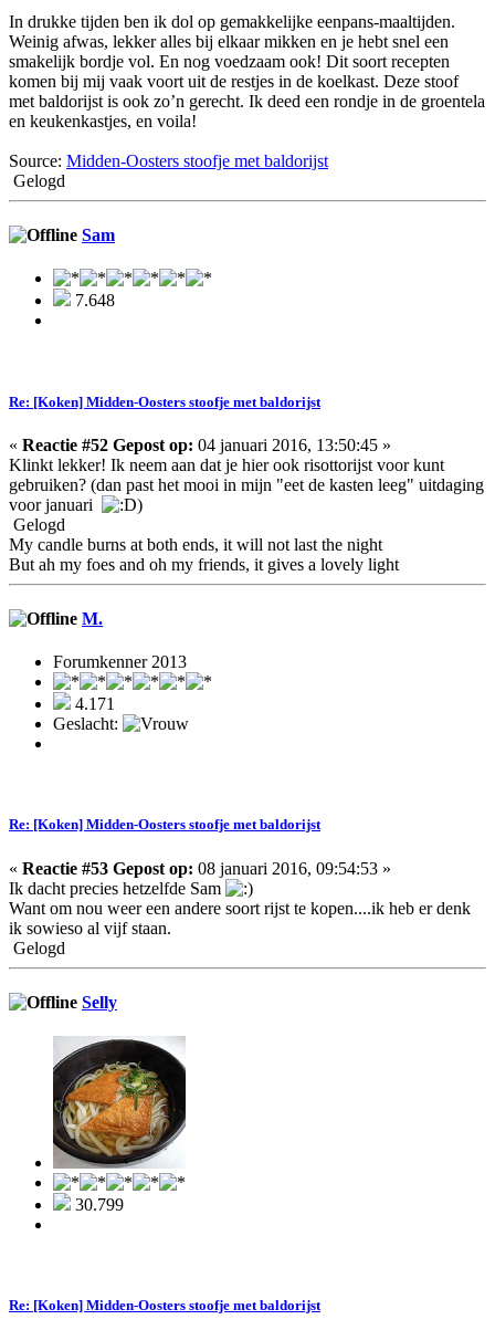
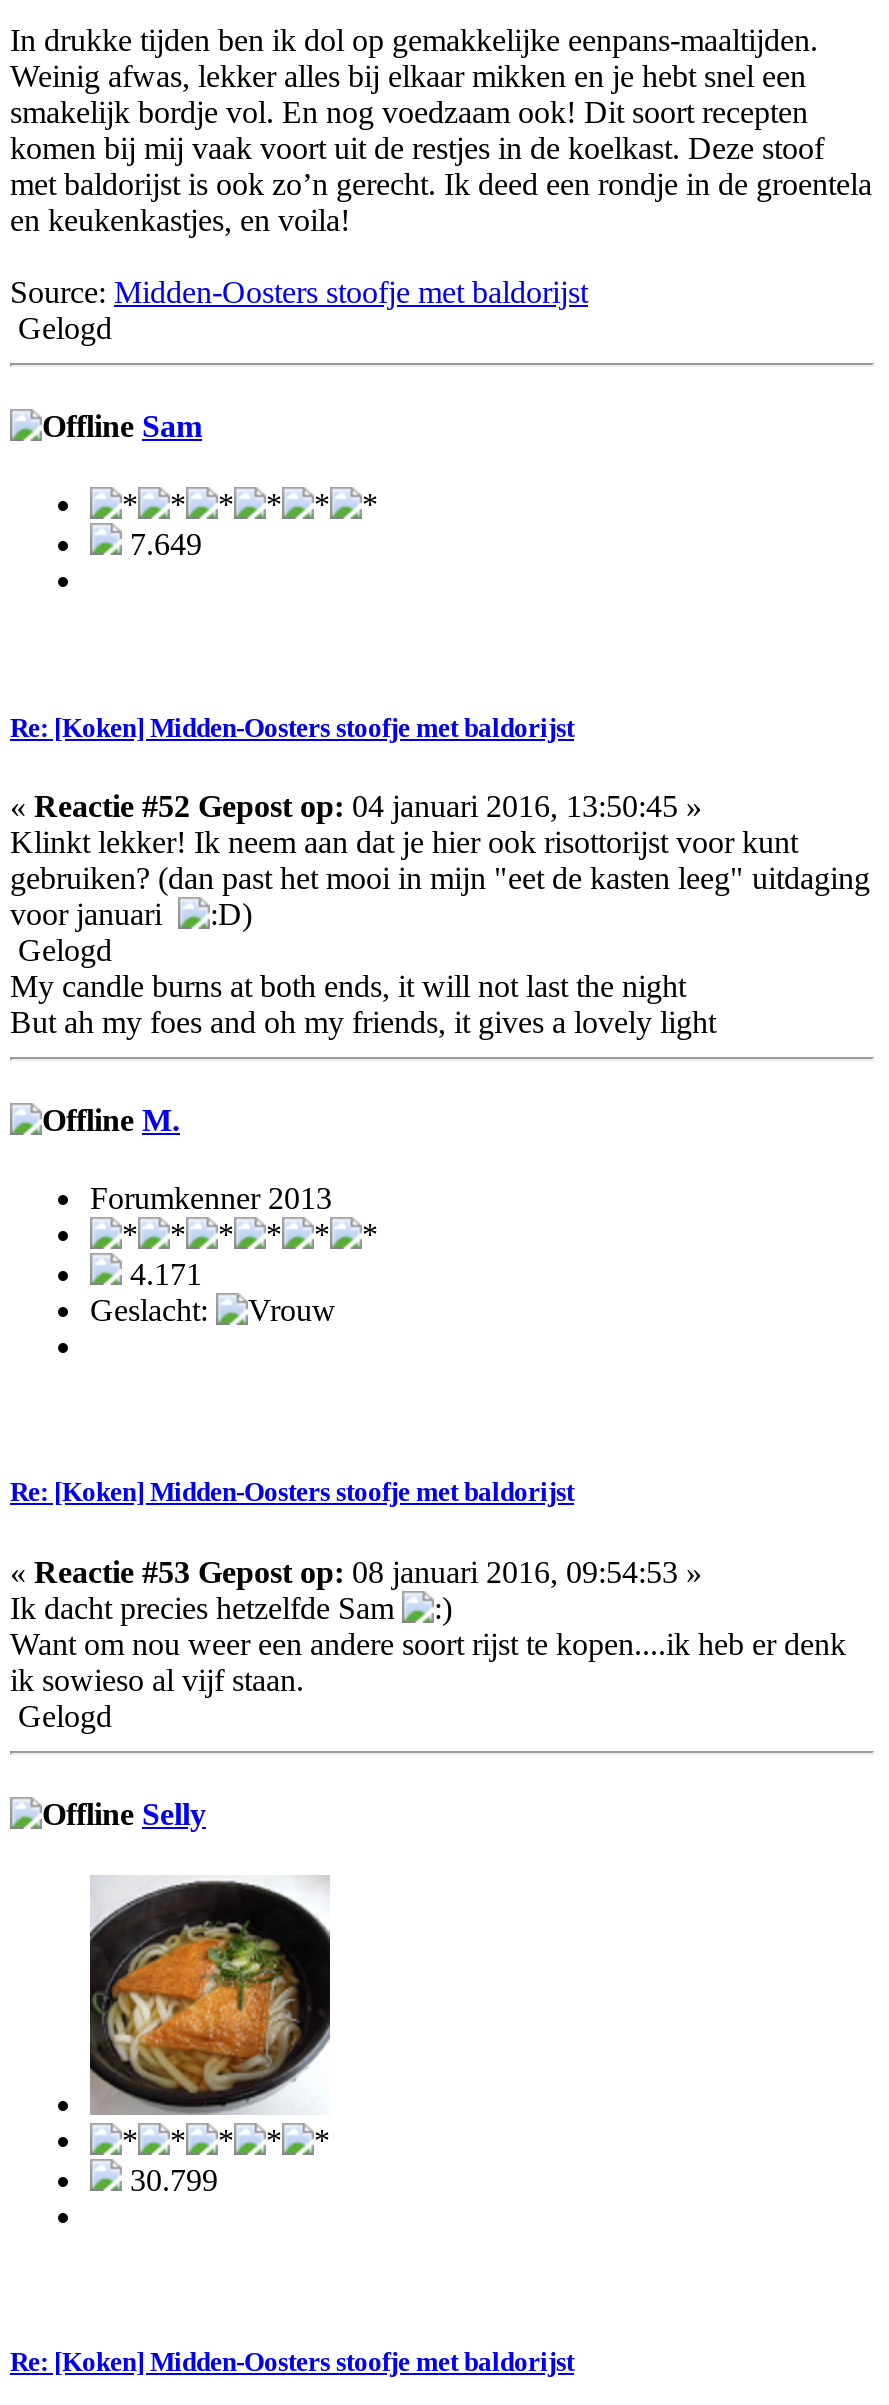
- 7.648
+ 7.649
